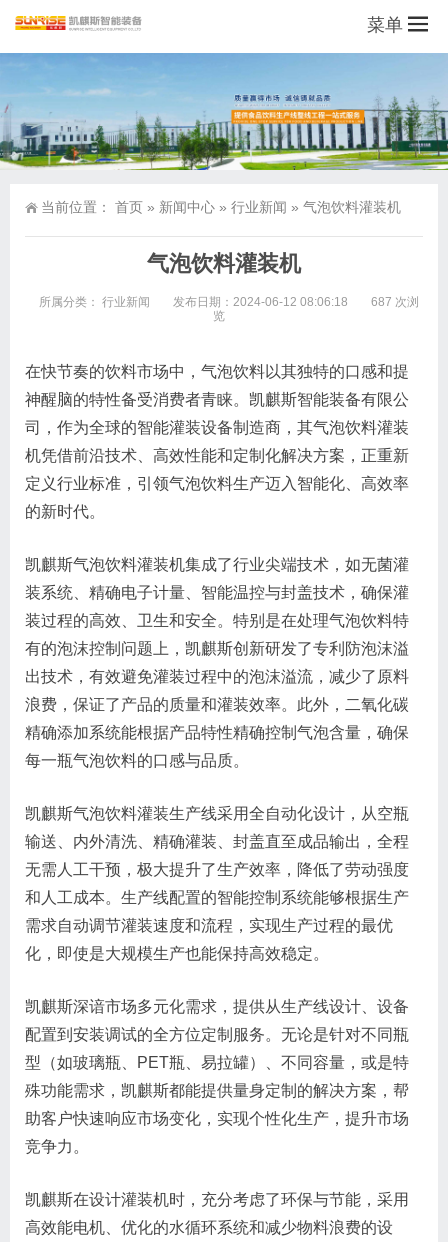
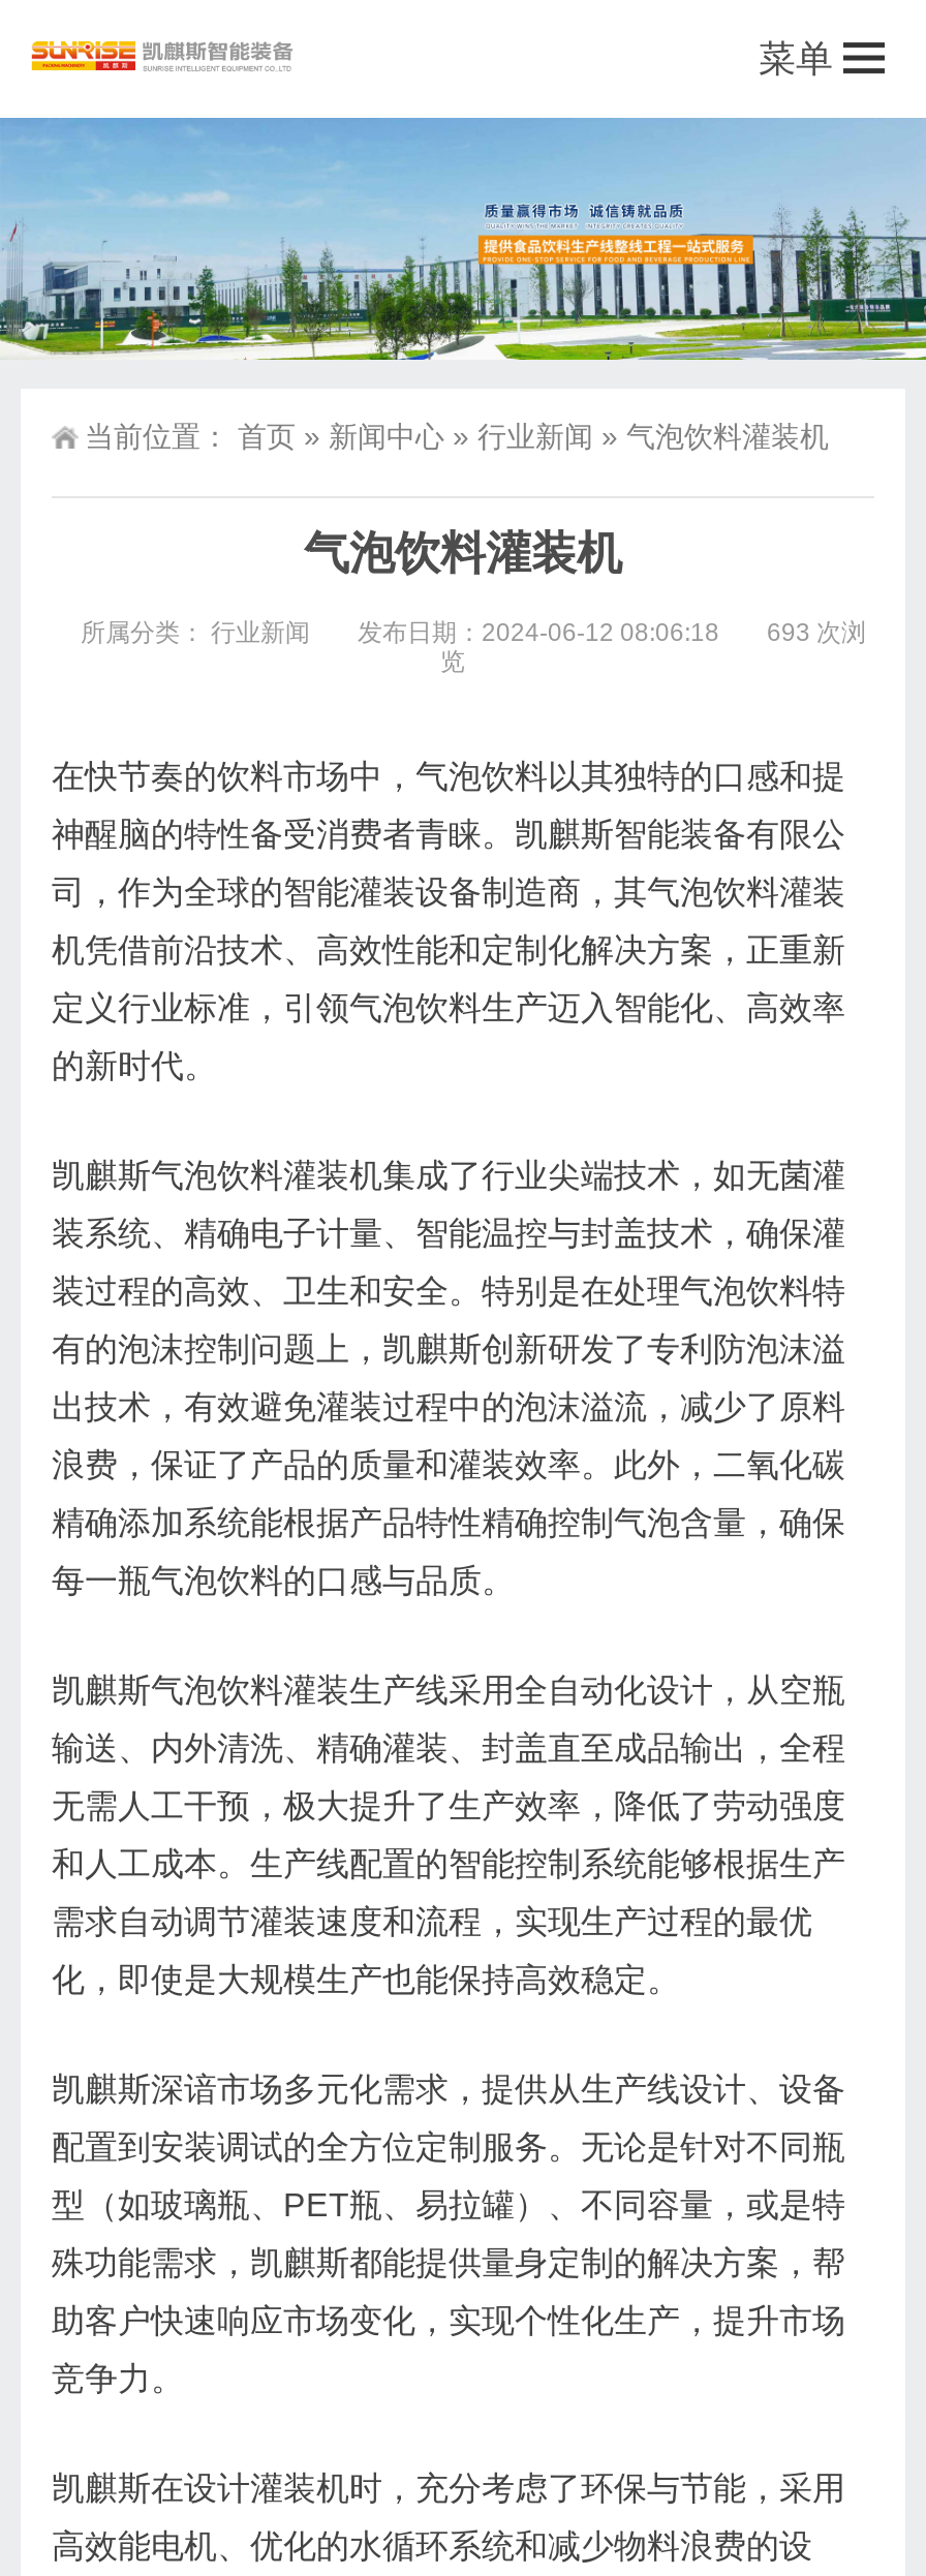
- 所属分类： 行业新闻 发布日期：2024-06-12 08:06:18 687 次浏
+ 所属分类： 行业新闻 发布日期：2024-06-12 08:06:18 693 次浏
